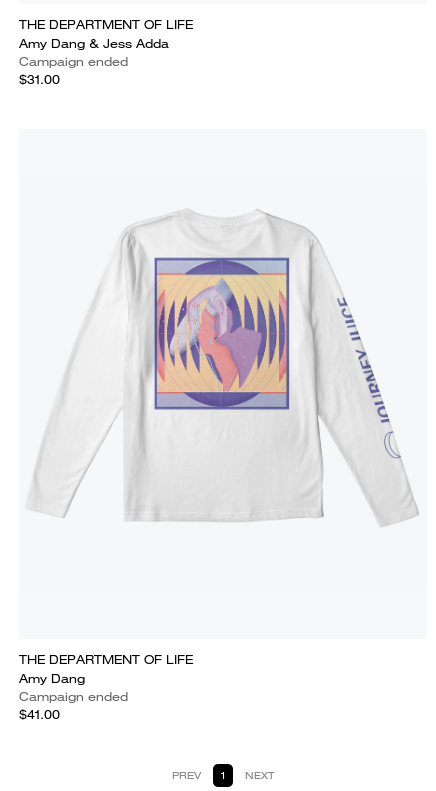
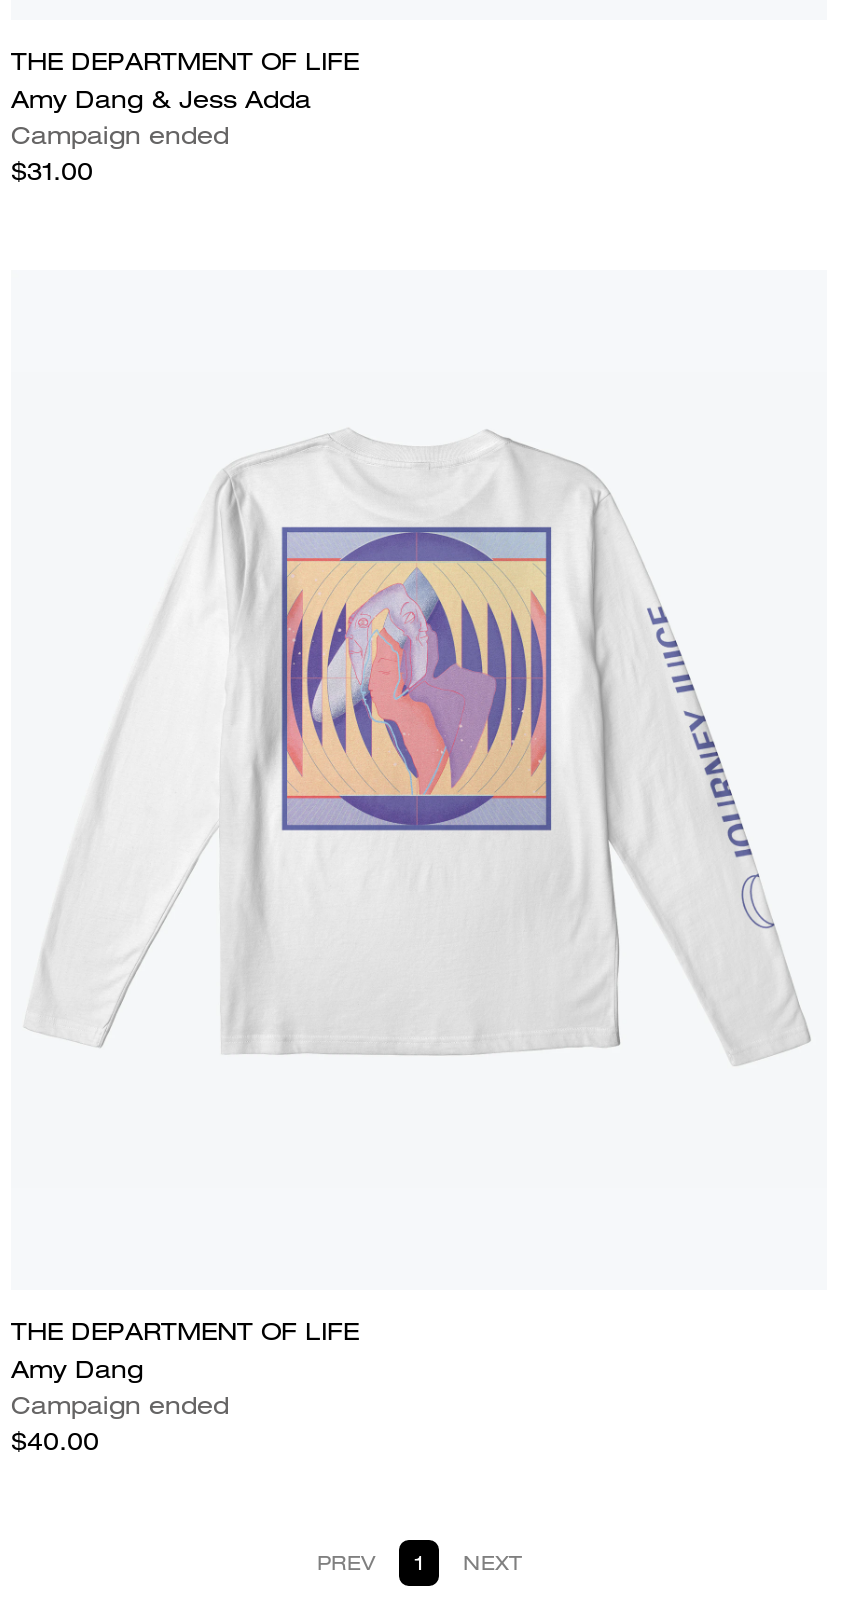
- $41.00
+ $40.00
